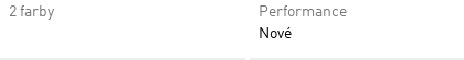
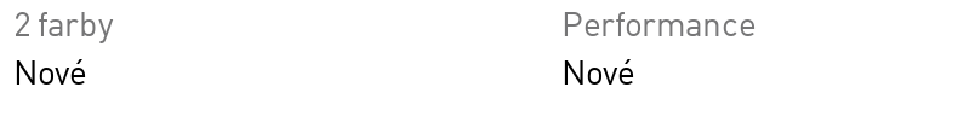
+ Nové
